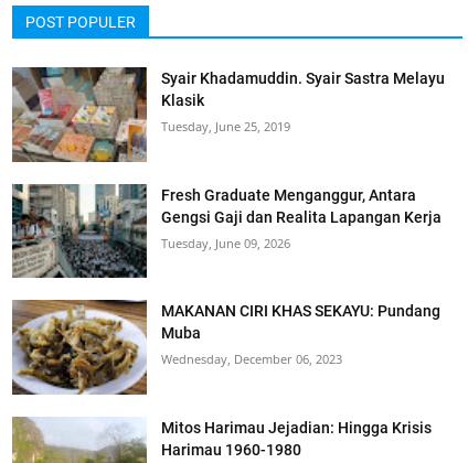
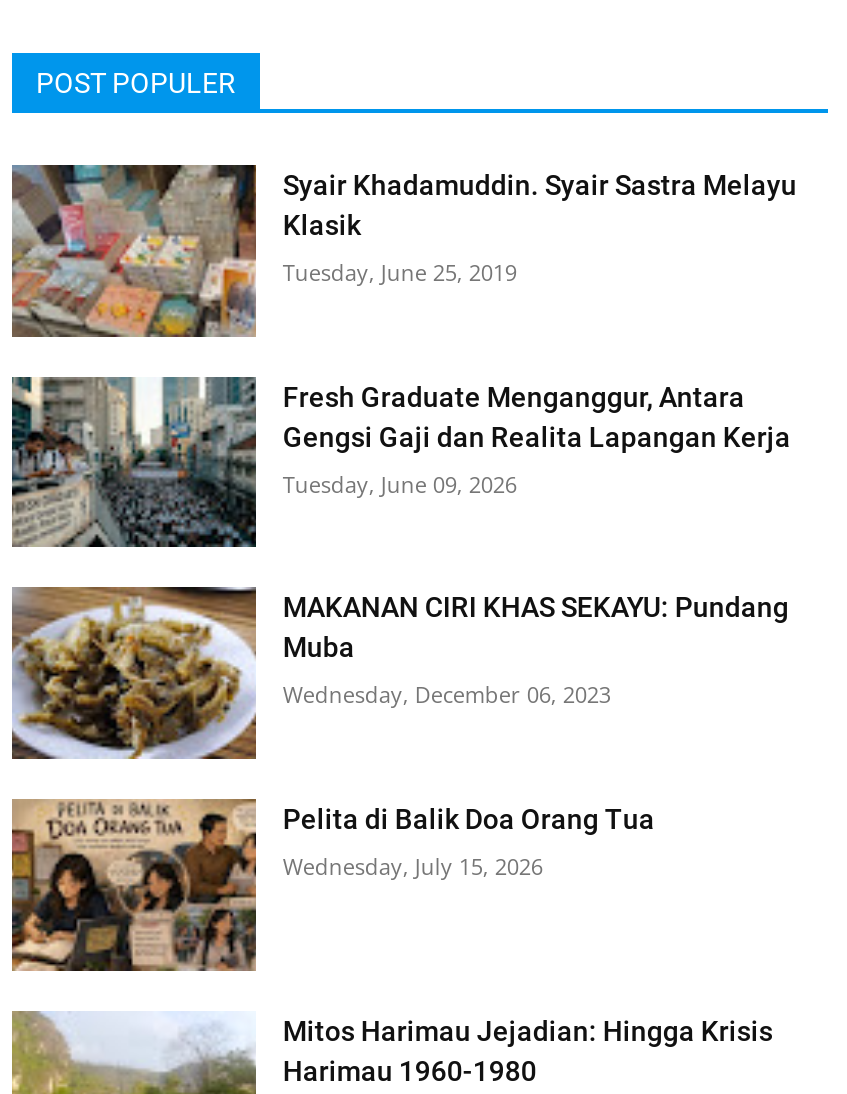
+ [image]
+ Pelita di Balik Doa Orang Tua
+ Wednesday, July 15, 2026
